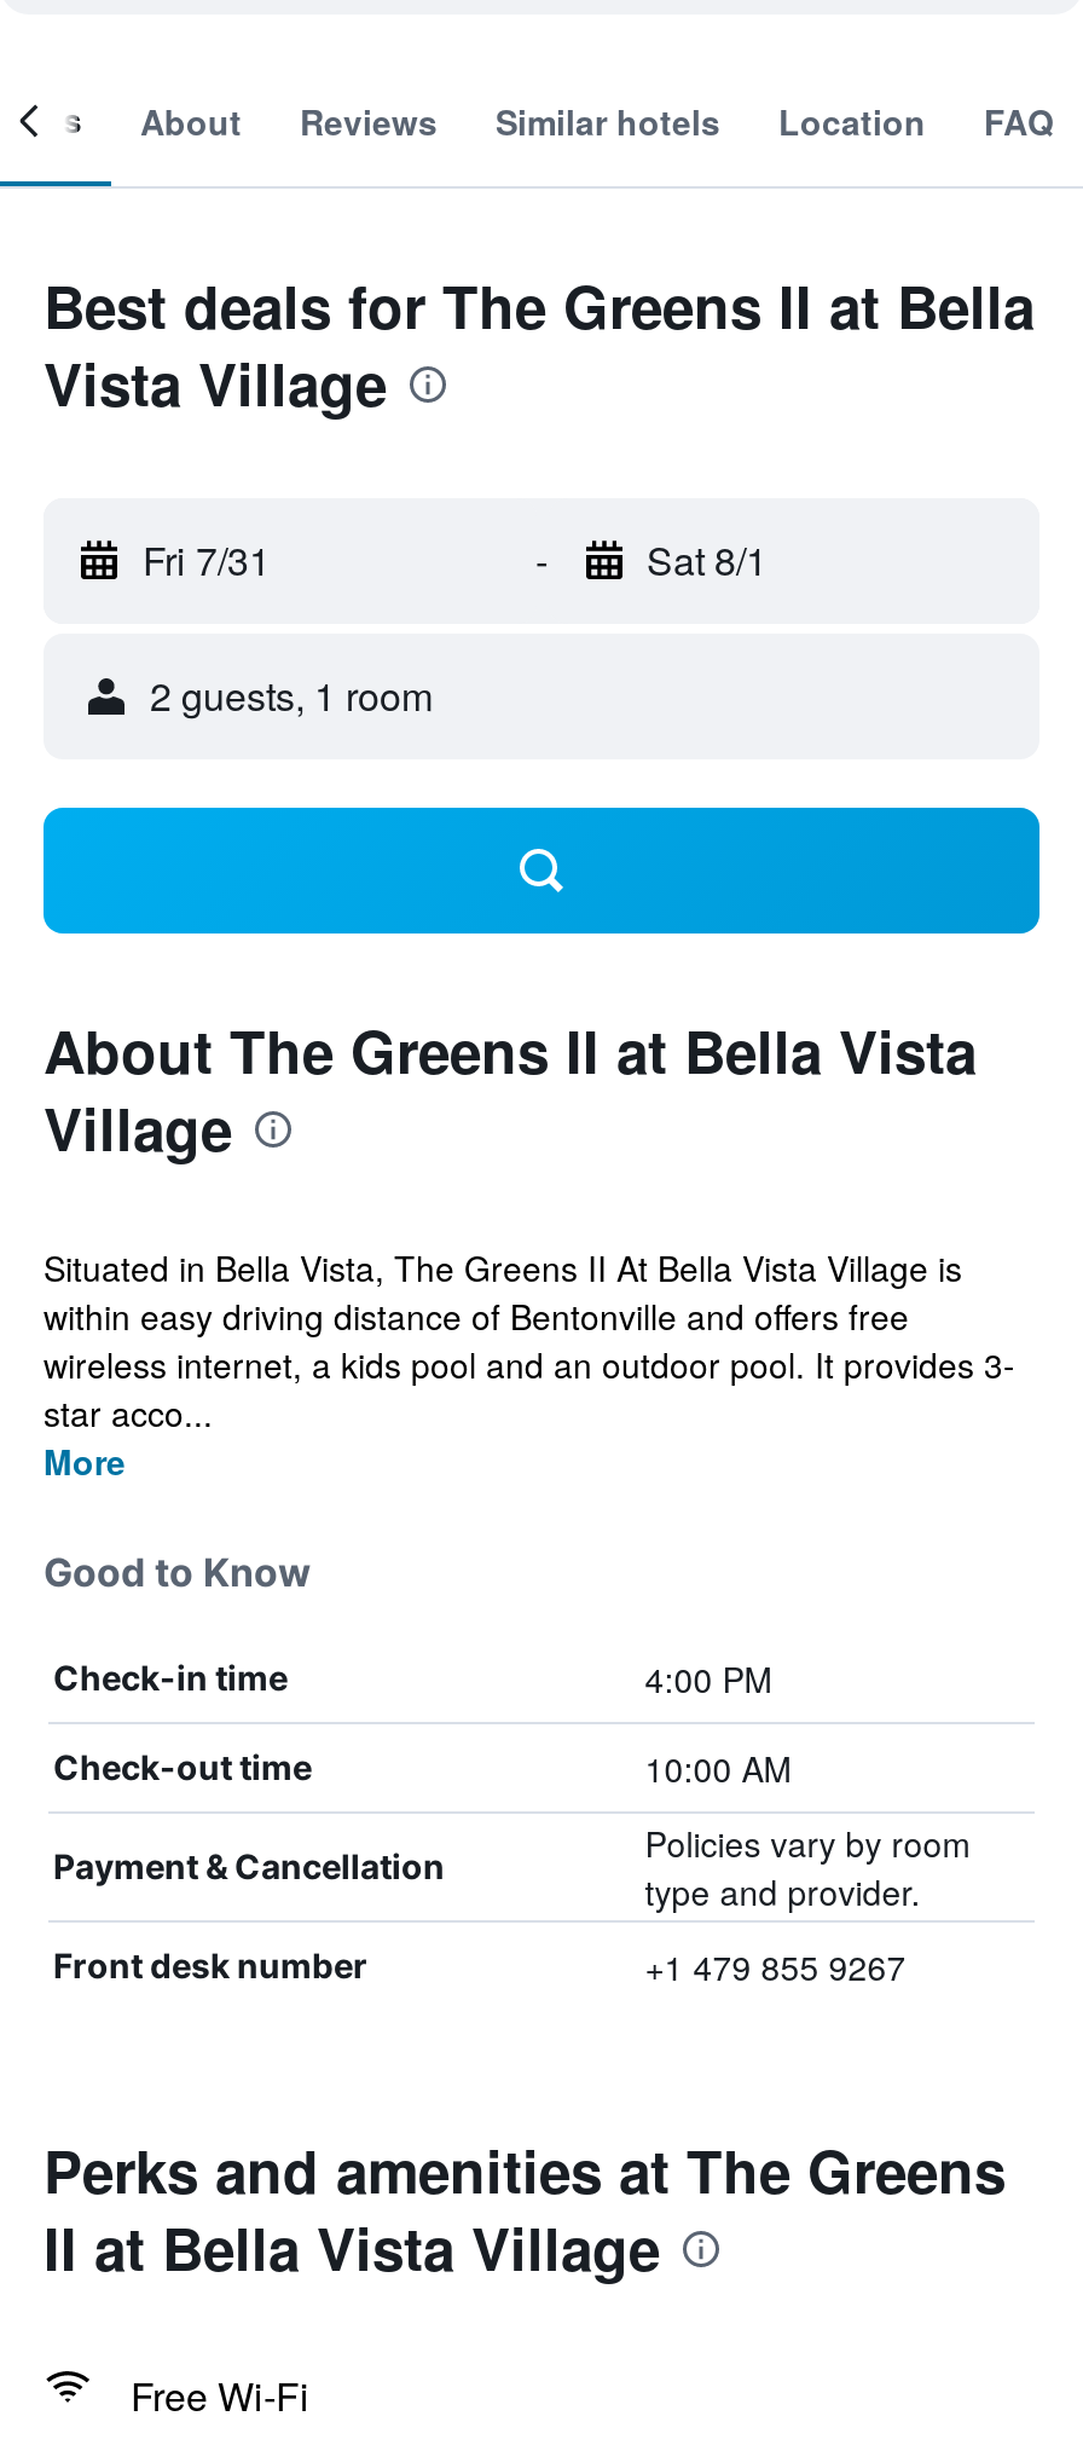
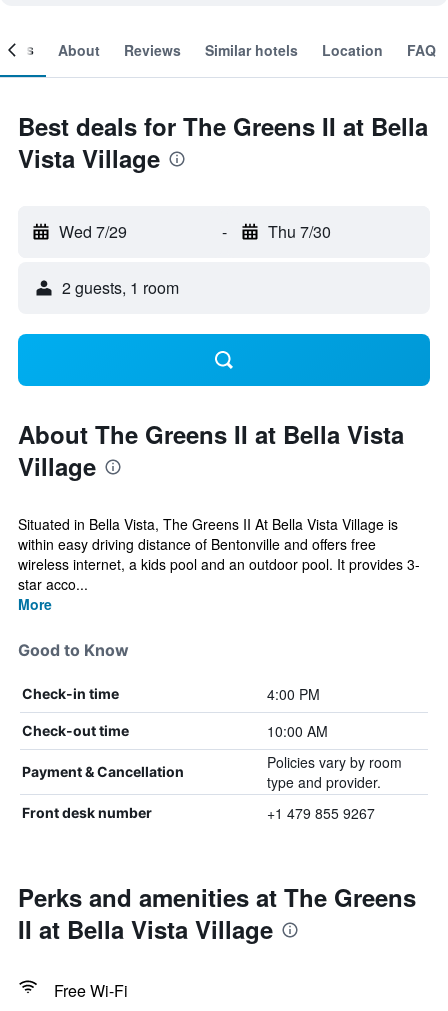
- Fri 7/31
+ Wed 7/29

- Sat 8/1
+ Thu 7/30
